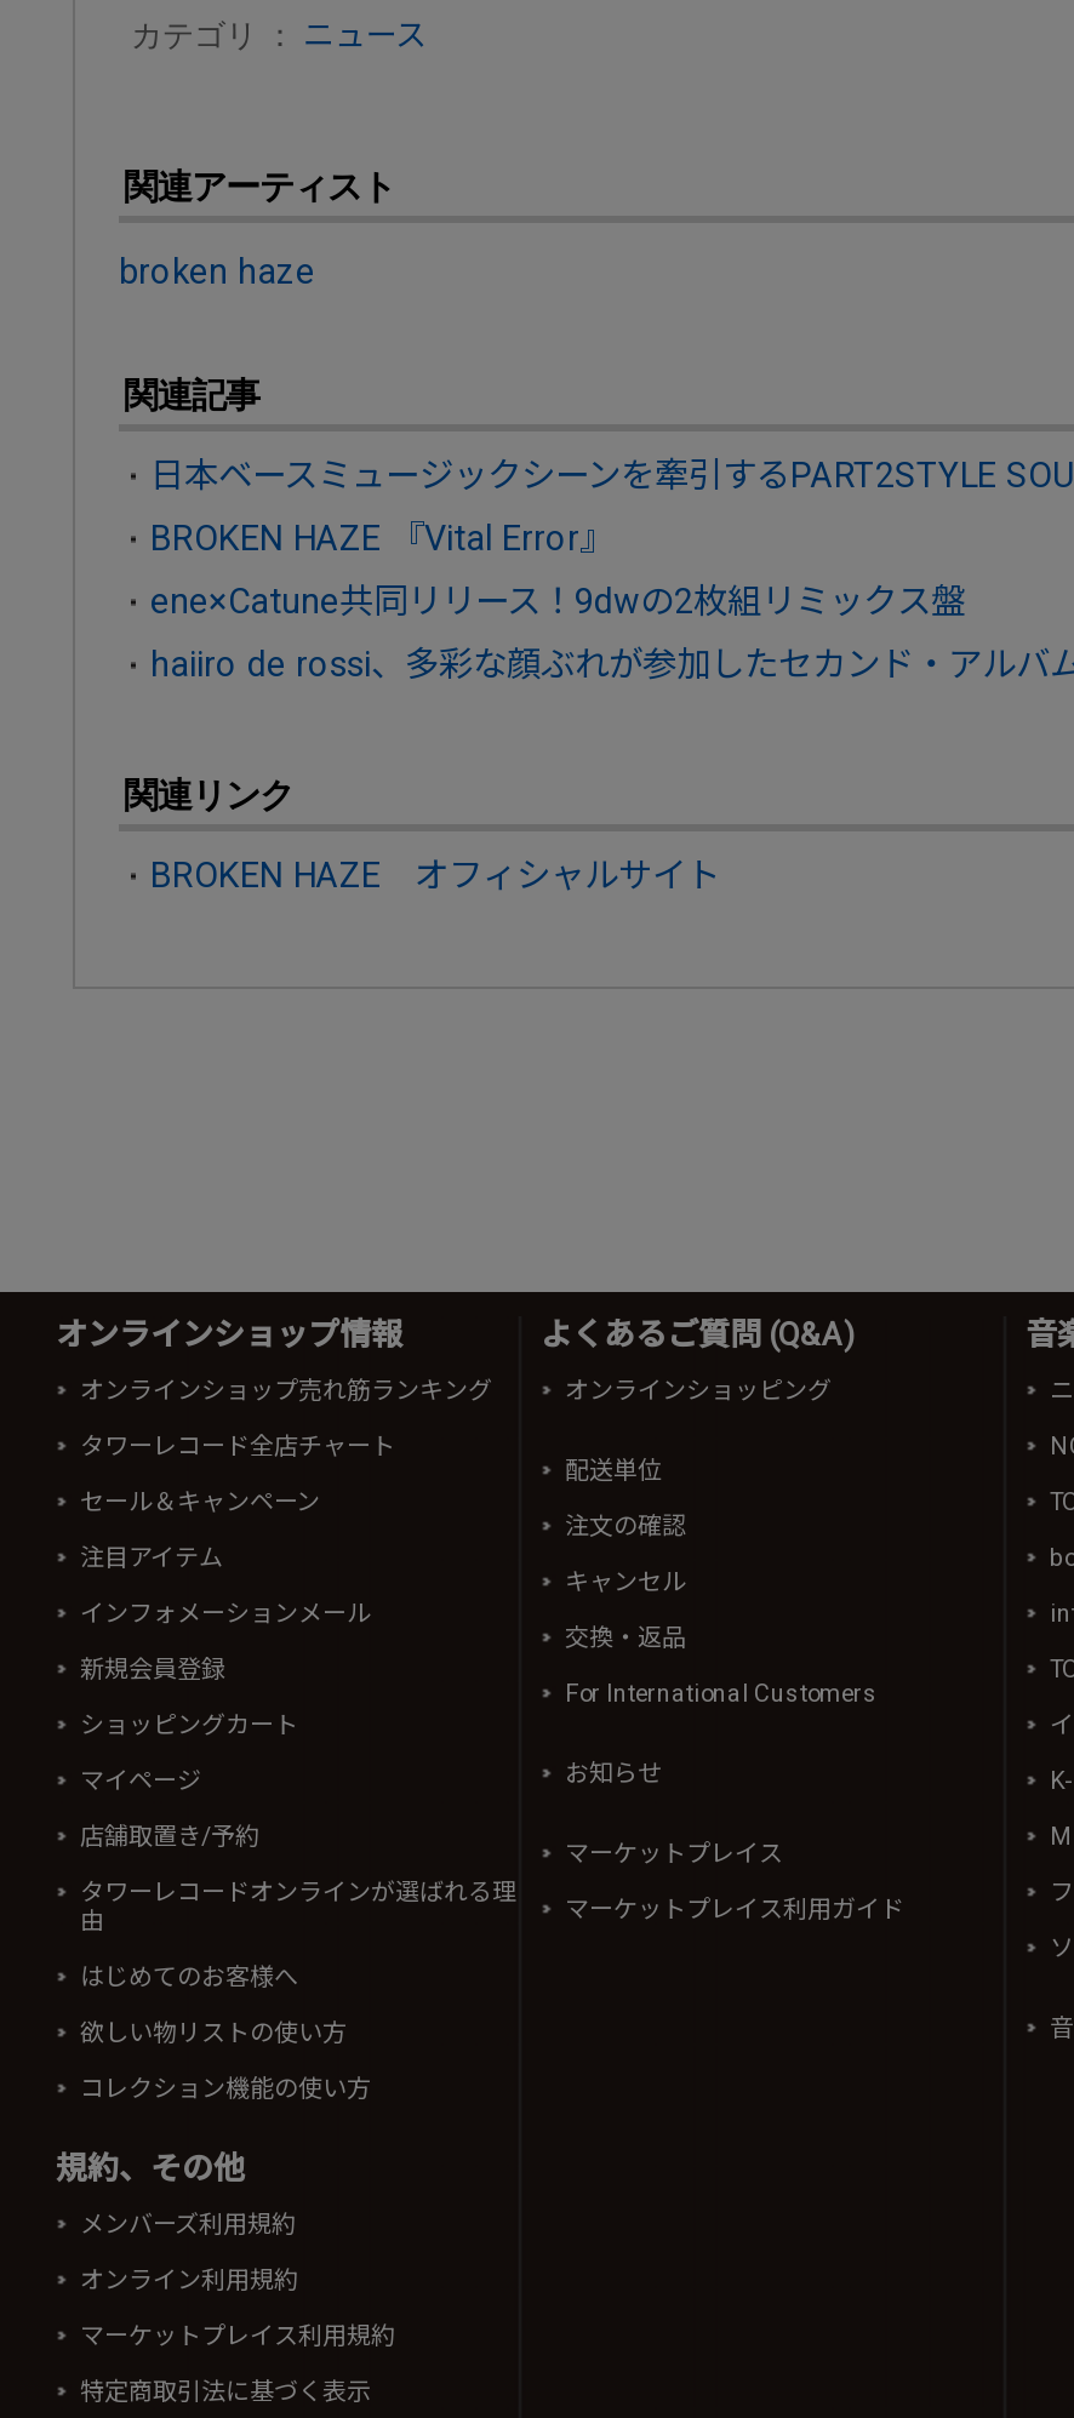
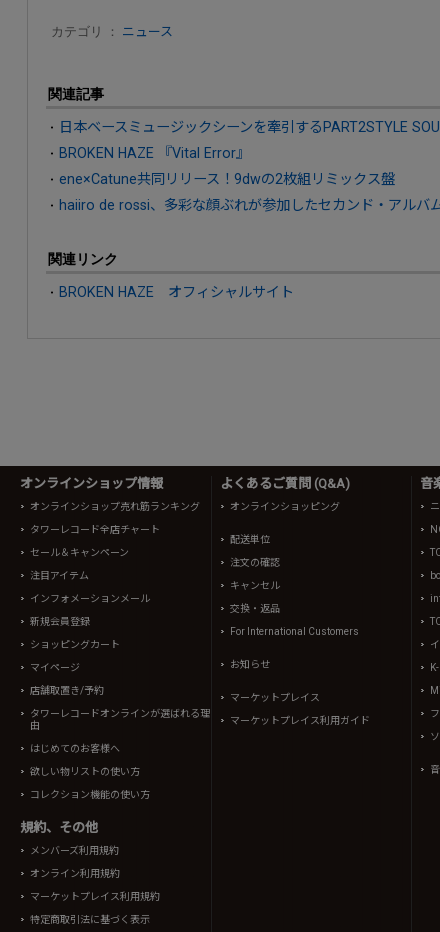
- 関連アーティスト
- broken haze
